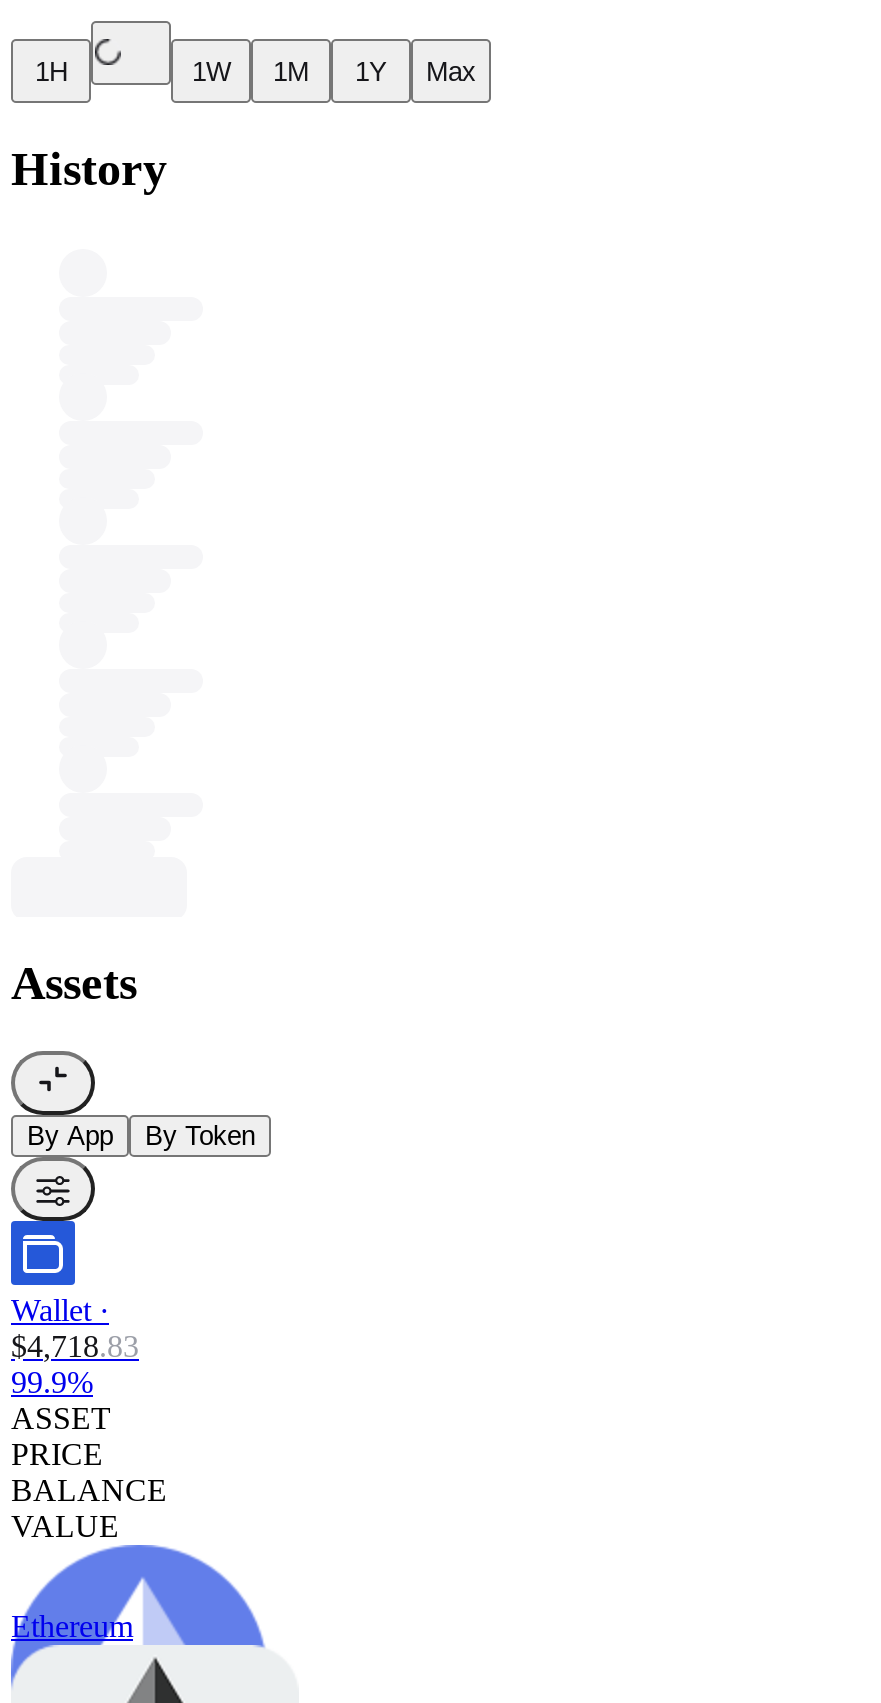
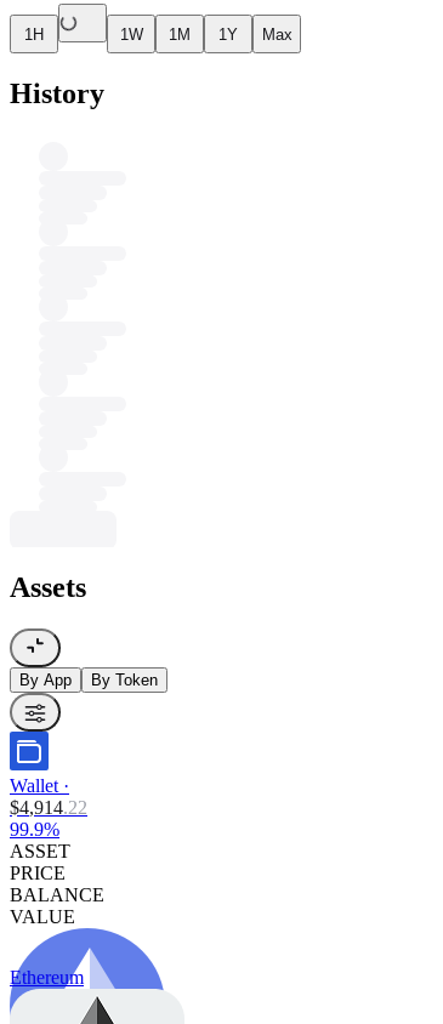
- $4,718.83
+ $4,914.22
